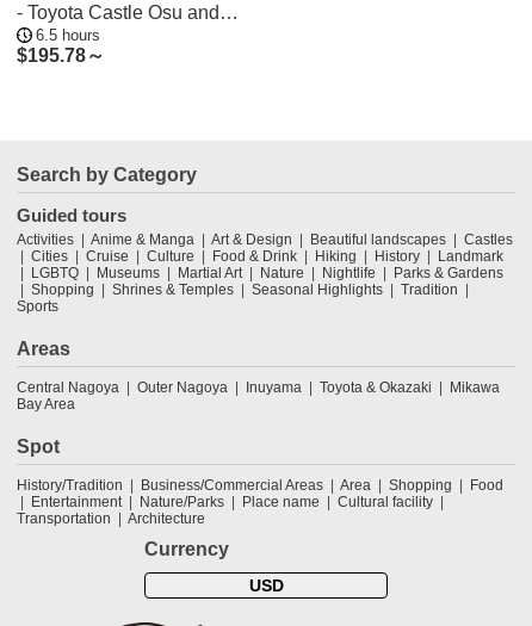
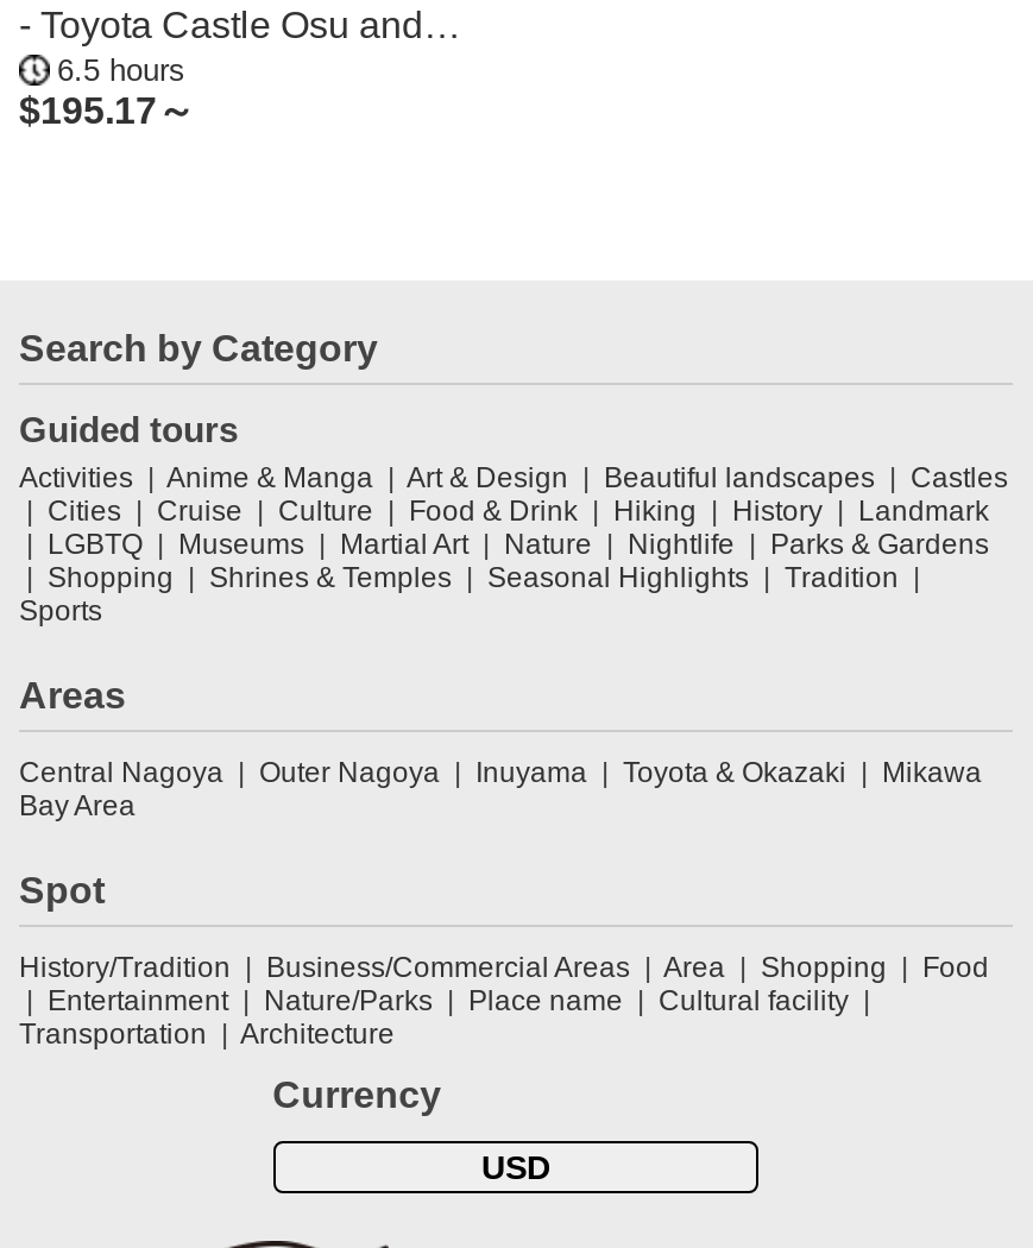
- $195.78～
+ $195.17～
